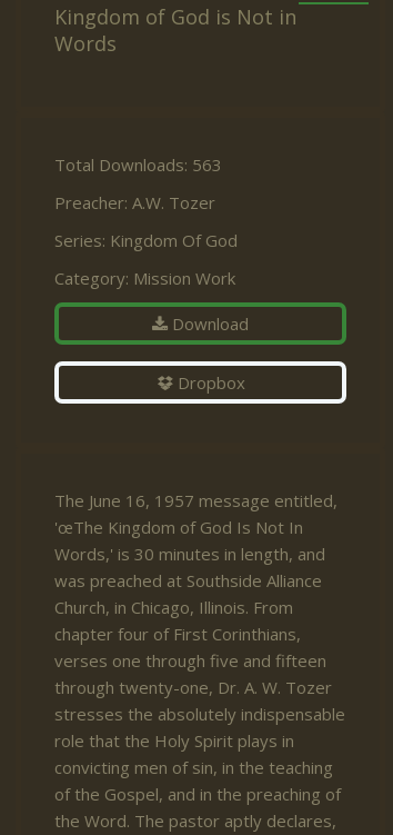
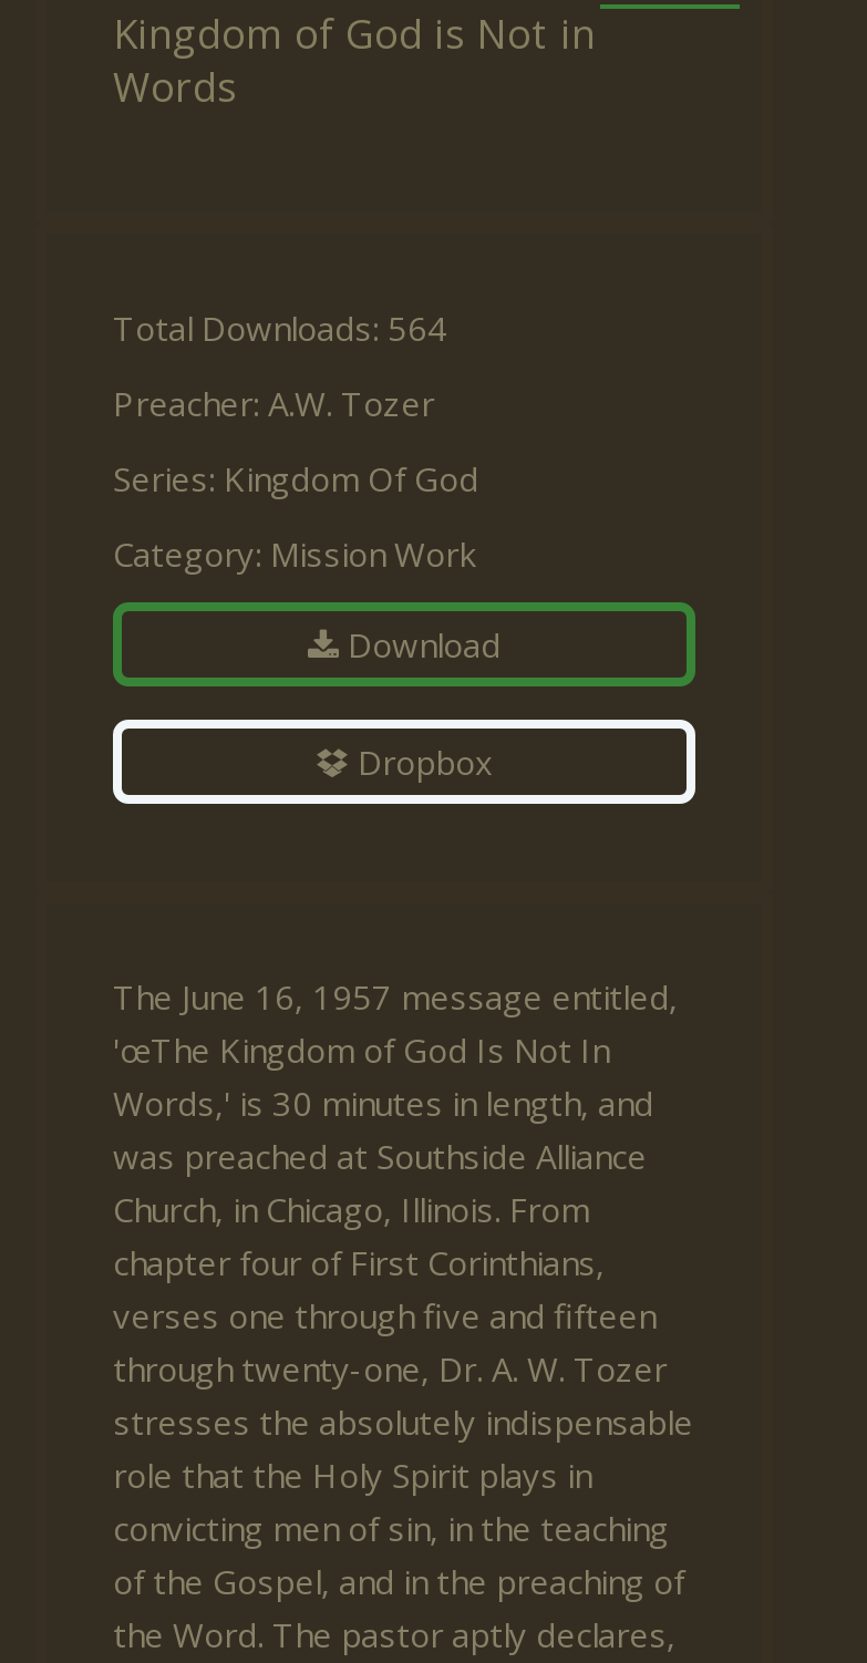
- Total Downloads: 563
+ Total Downloads: 564
